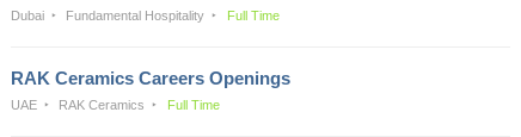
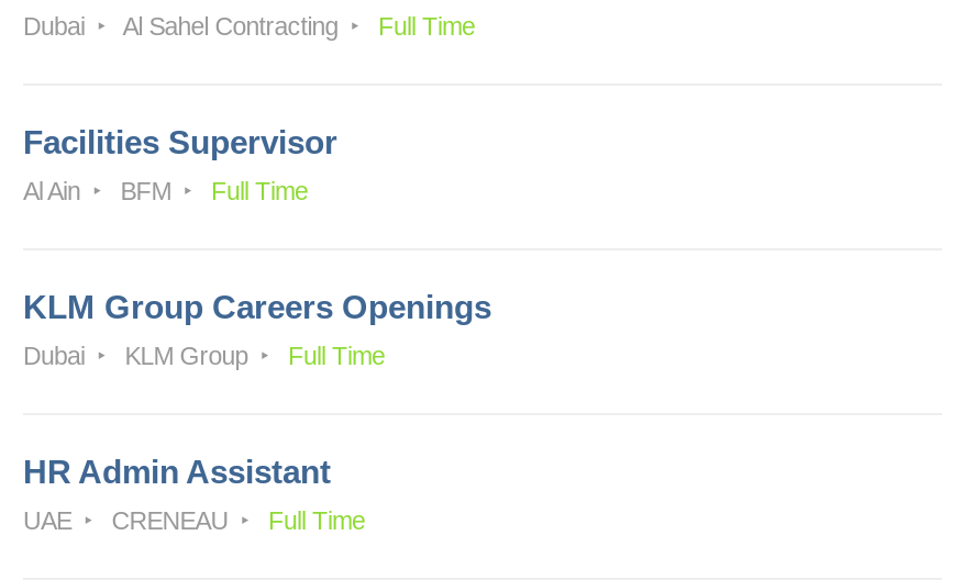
- Fundamental Hospitality
+ Al Sahel Contracting

- RAK Ceramics Careers Openings
+ Facilities Supervisor
+ Al Ain
+ BFM
+ Full Time
+ KLM Group Careers Openings
+ Dubai
+ KLM Group
+ Full Time
+ HR Admin Assistant

- RAK Ceramics
+ CRENEAU
